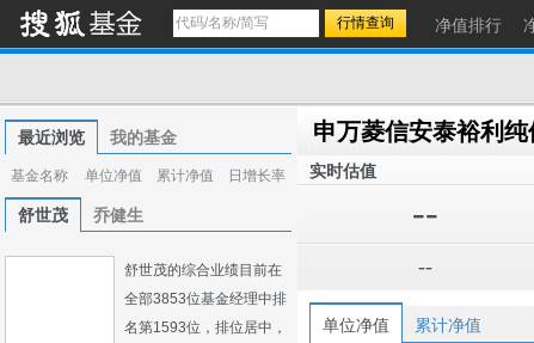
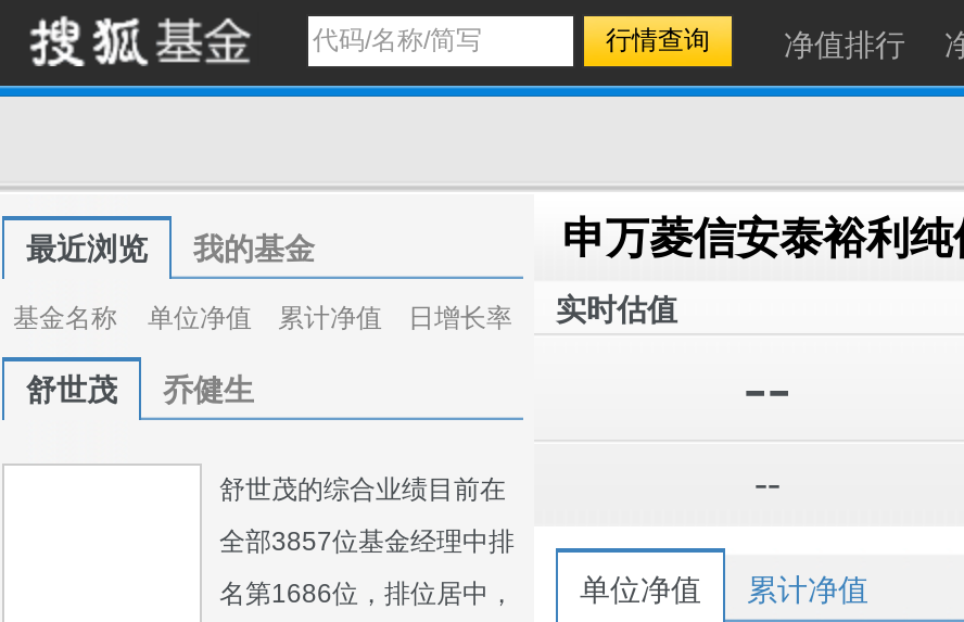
- 全部3853位基金经理中排
+ 全部3857位基金经理中排

- 名第1593位，排位居中，
+ 名第1686位，排位居中，
